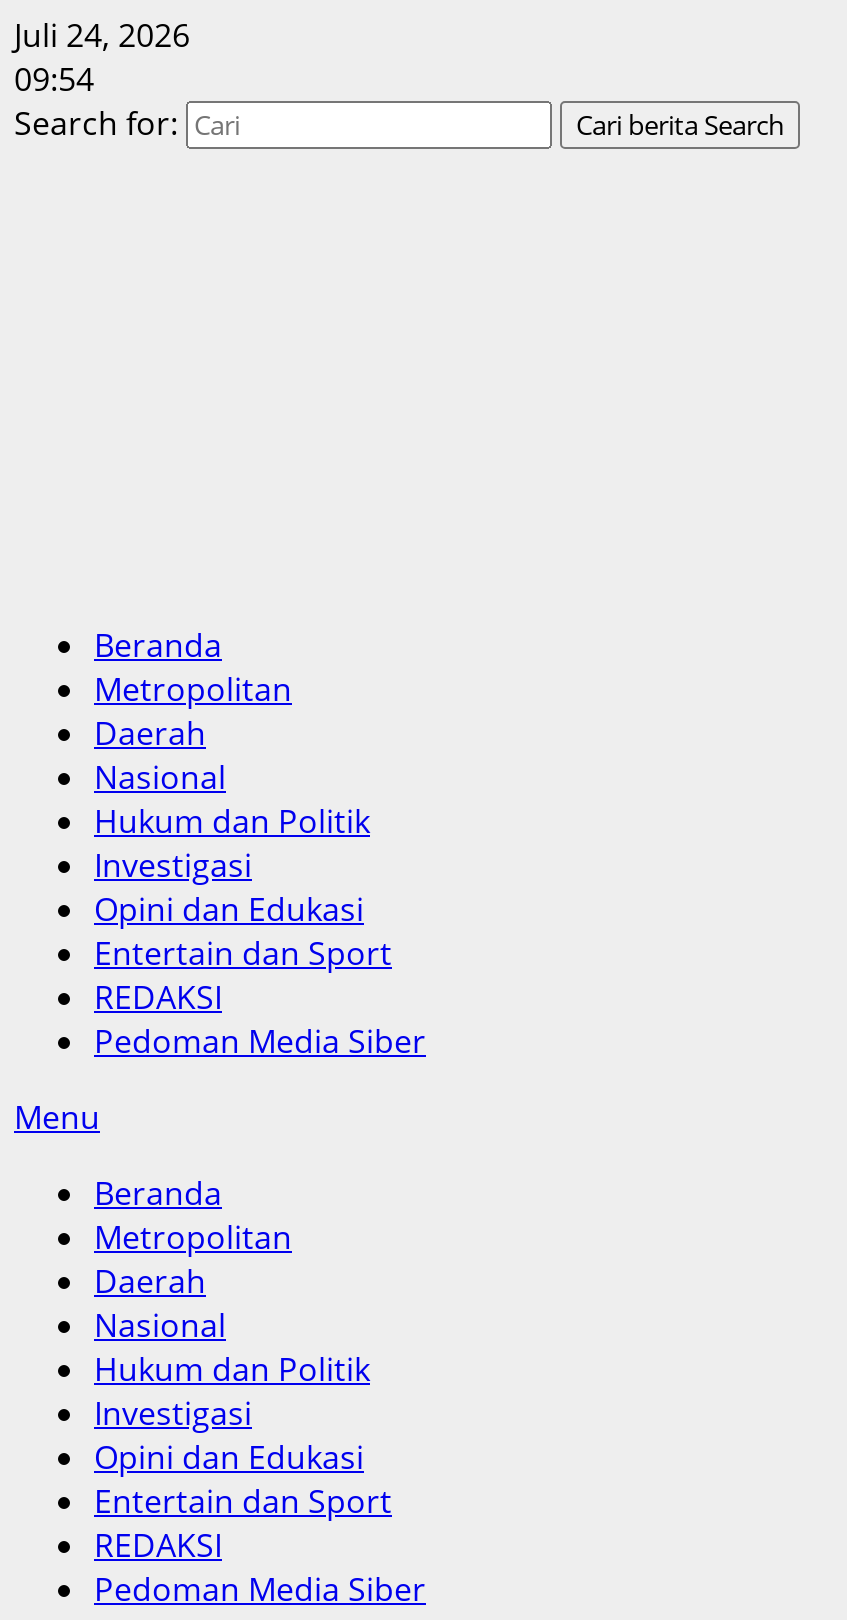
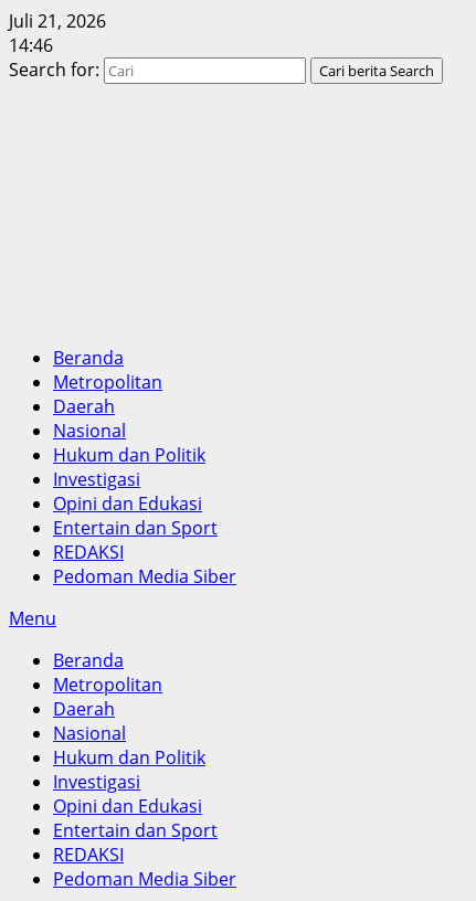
- Juli 24, 2026
+ Juli 21, 2026

- 09:54
+ 14:46
